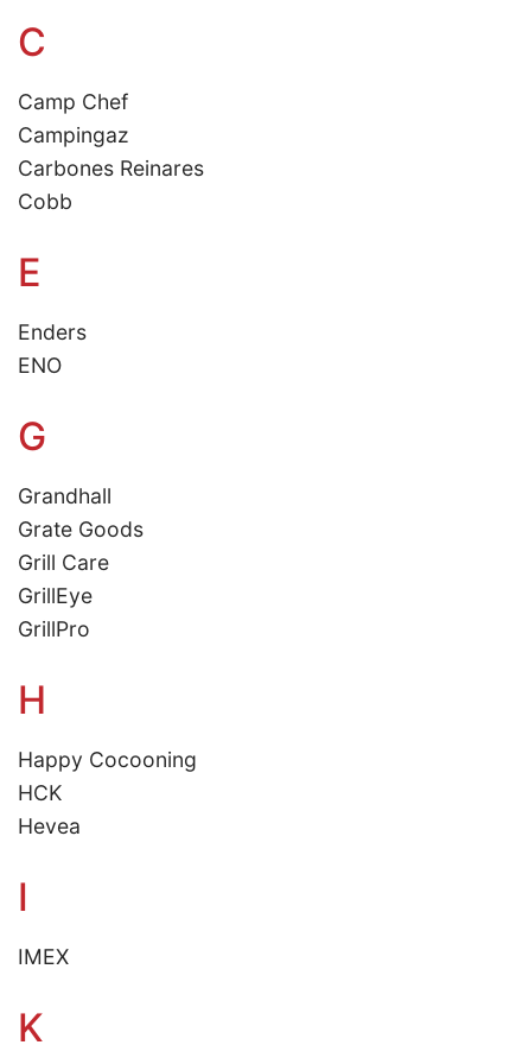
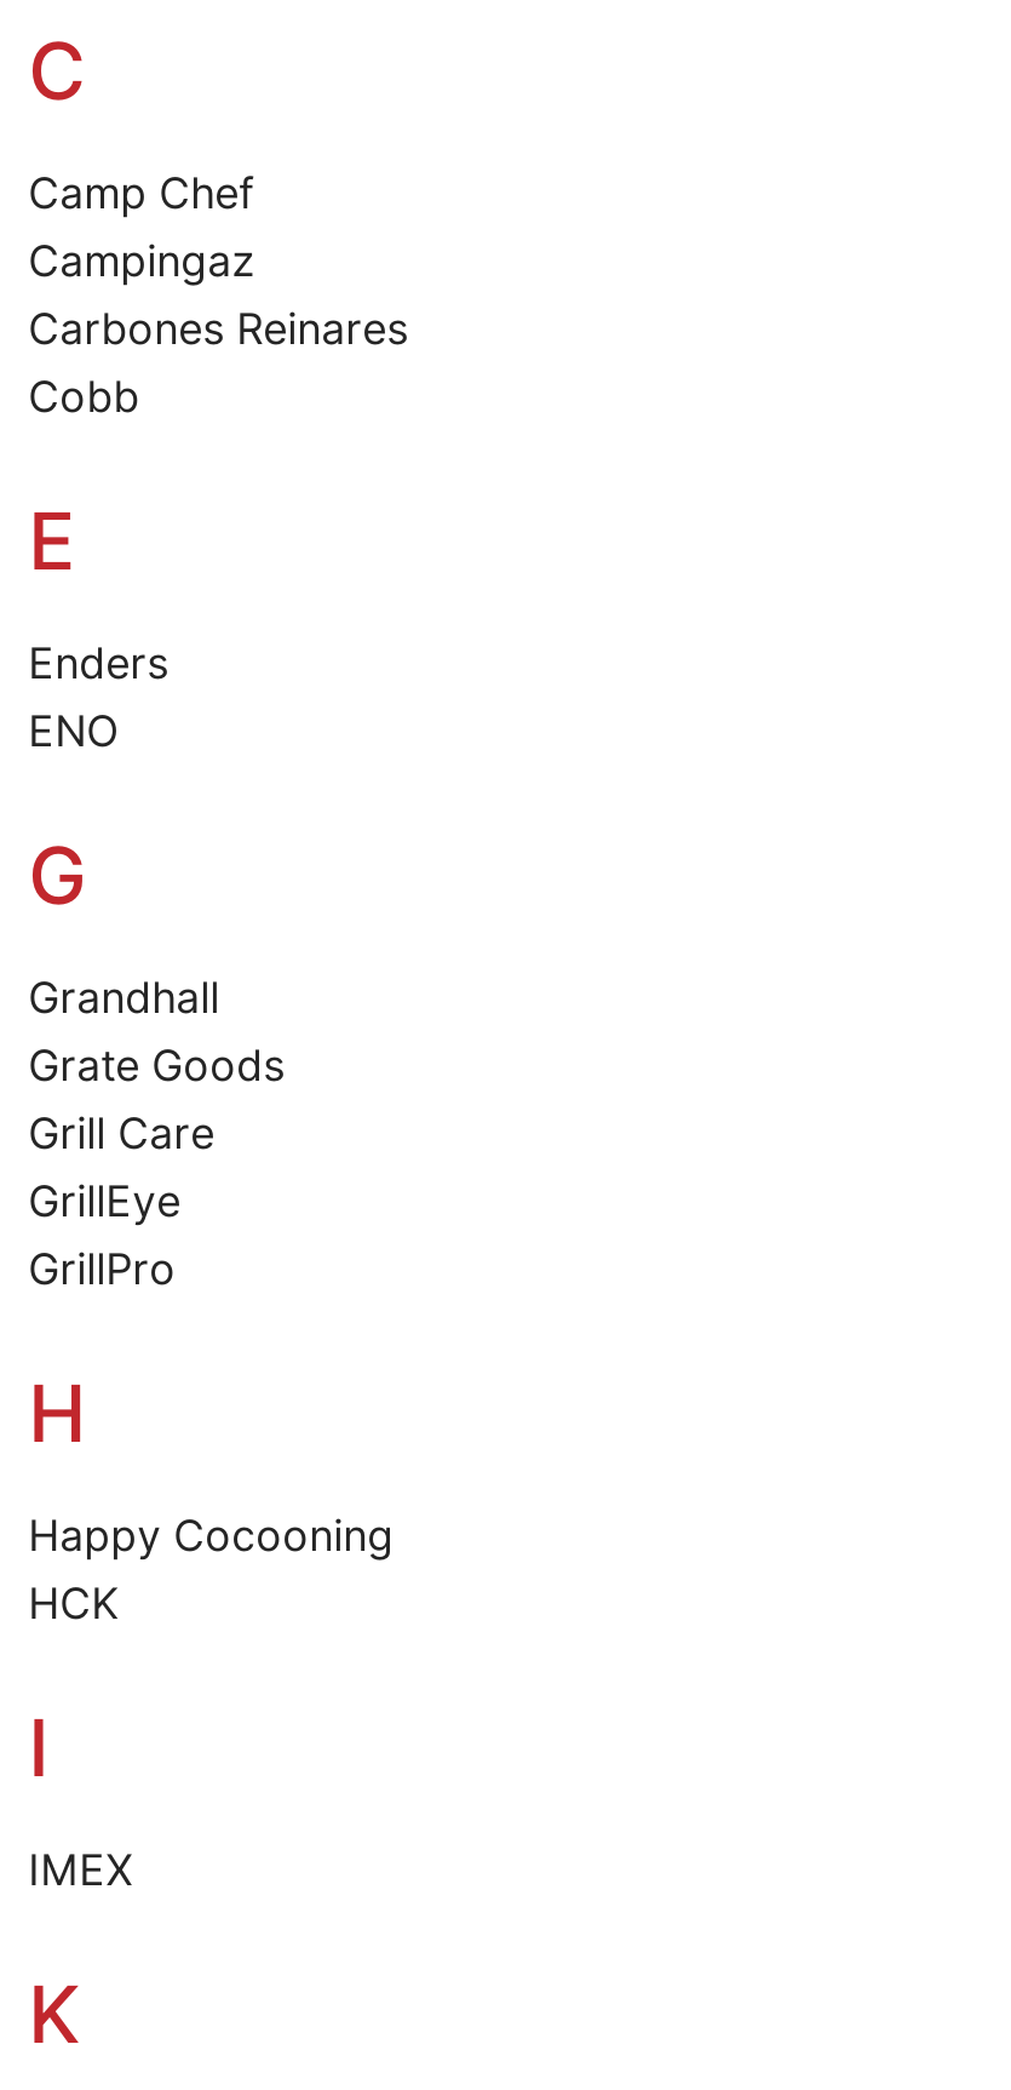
- Hevea
